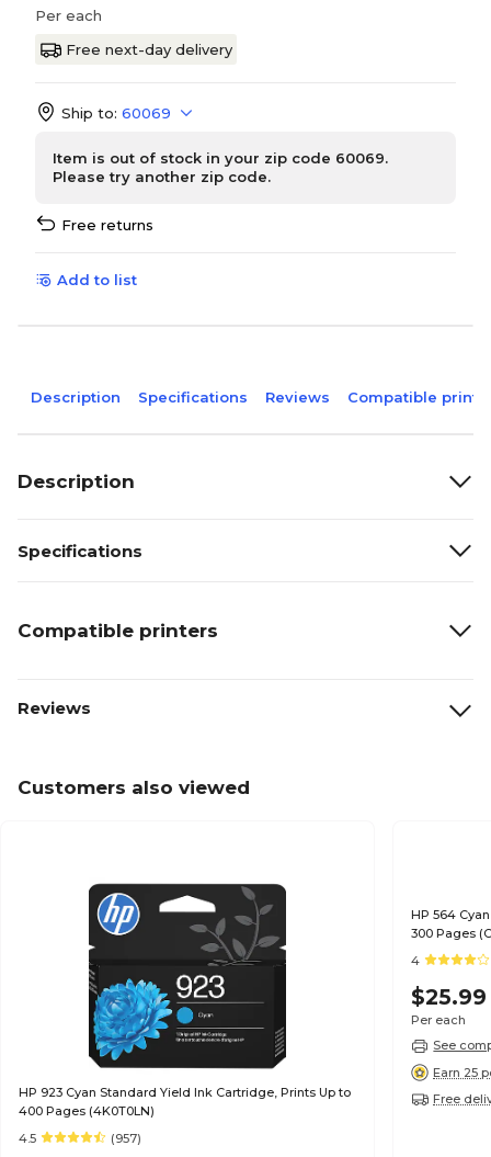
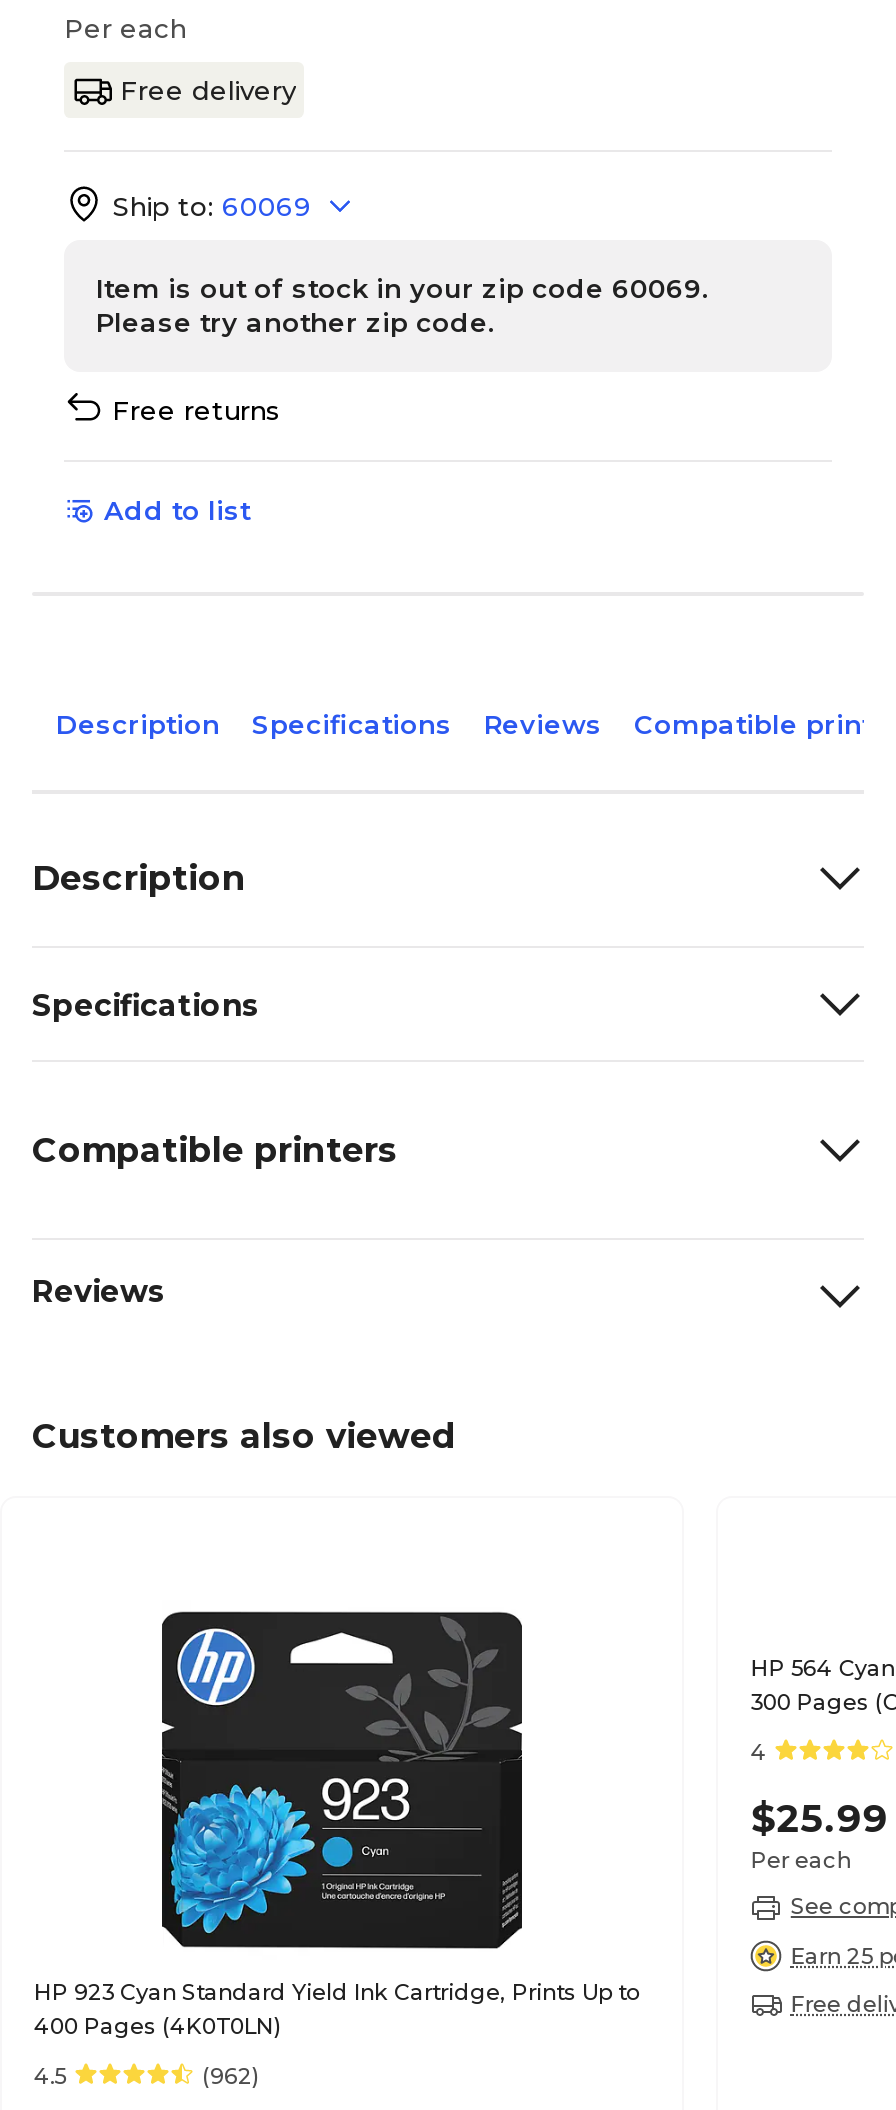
- Free next-day delivery
+ Free delivery

- (957)
+ (962)
